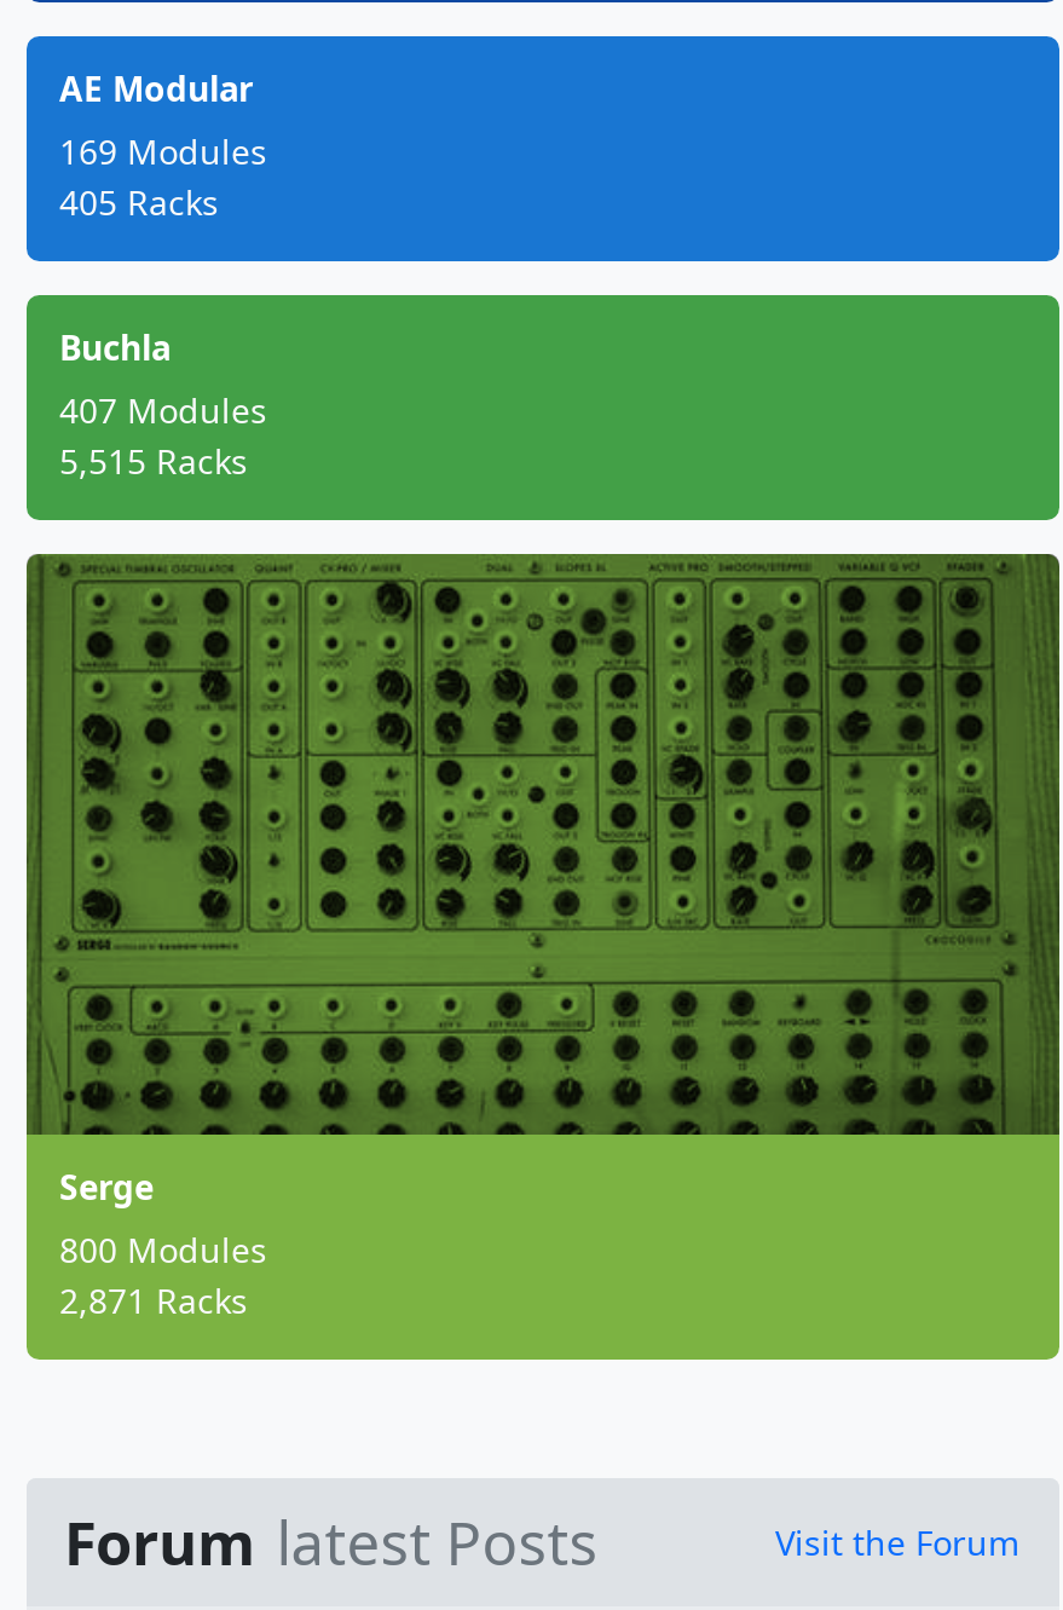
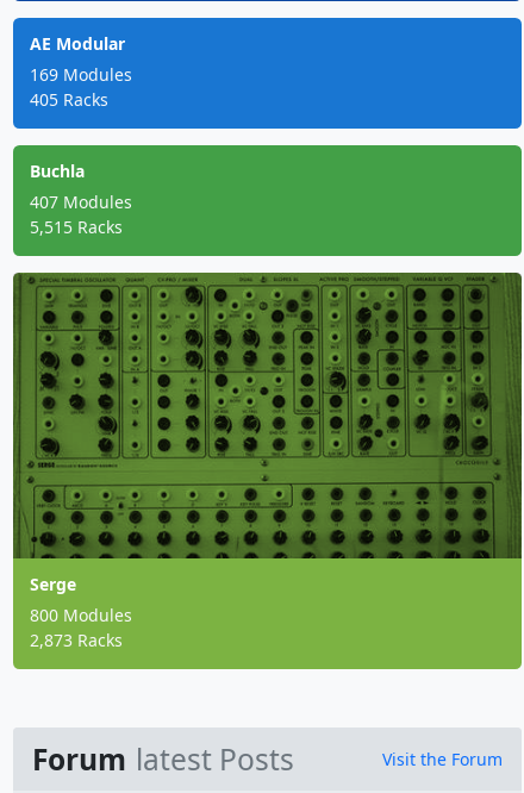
- 2,871 Racks
+ 2,873 Racks
